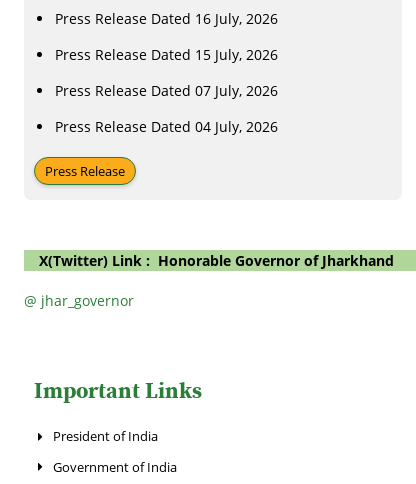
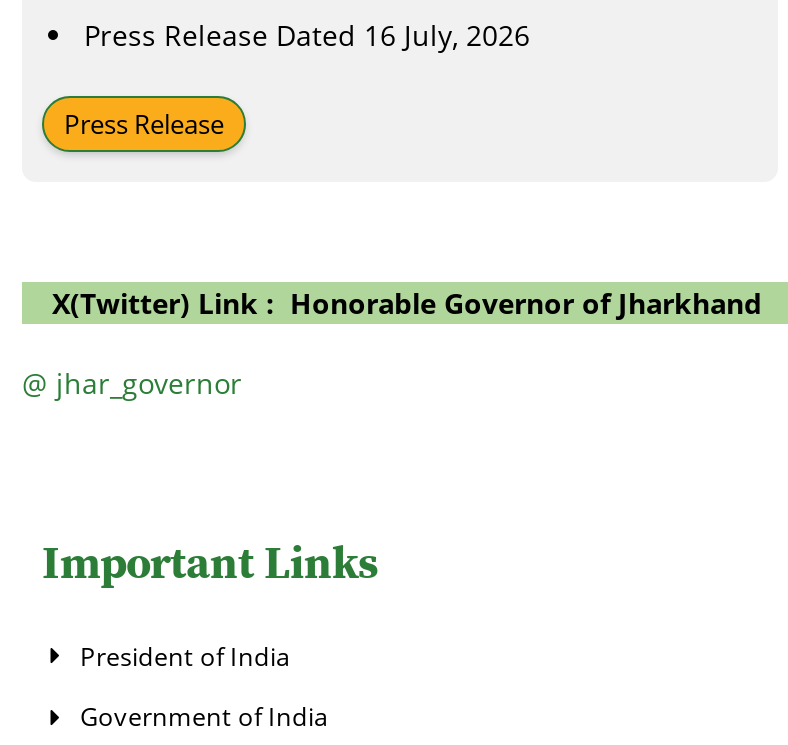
- Press Release Dated 15 July, 2026
- Press Release Dated 07 July, 2026
- Press Release Dated 04 July, 2026
